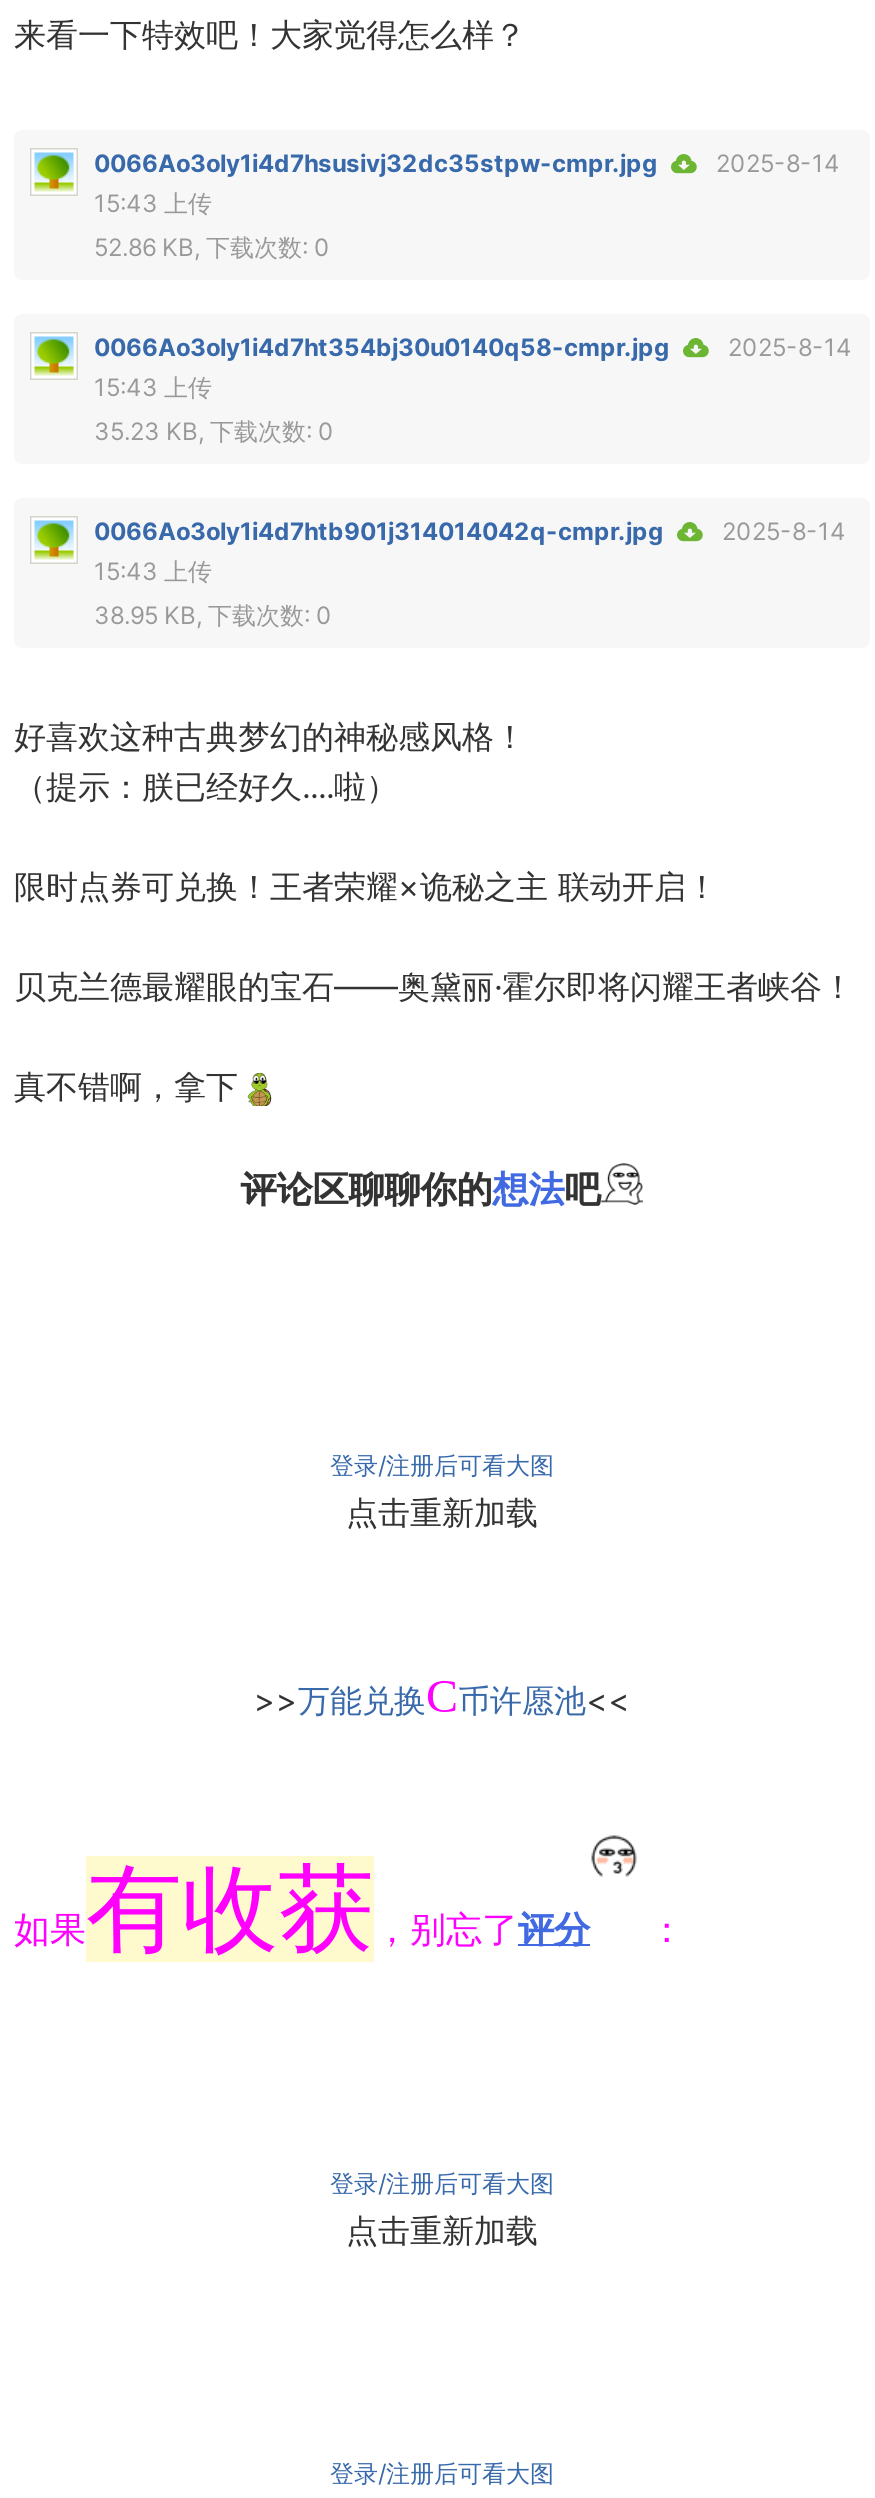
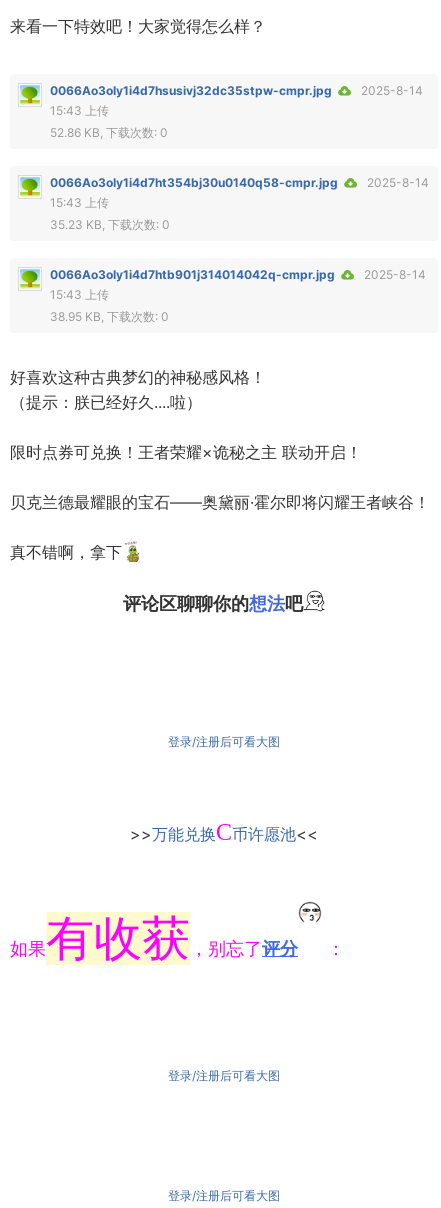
- 点击重新加载

- 点击重新加载
